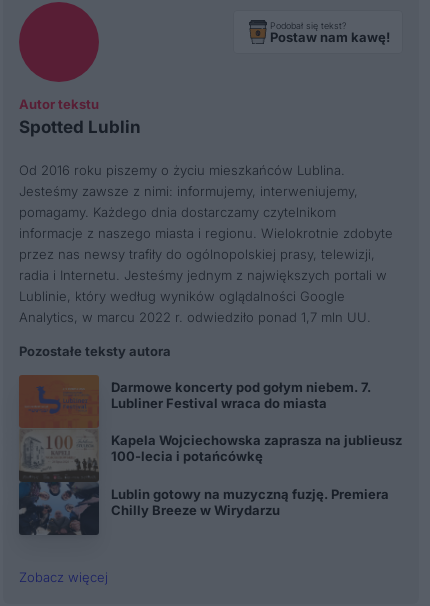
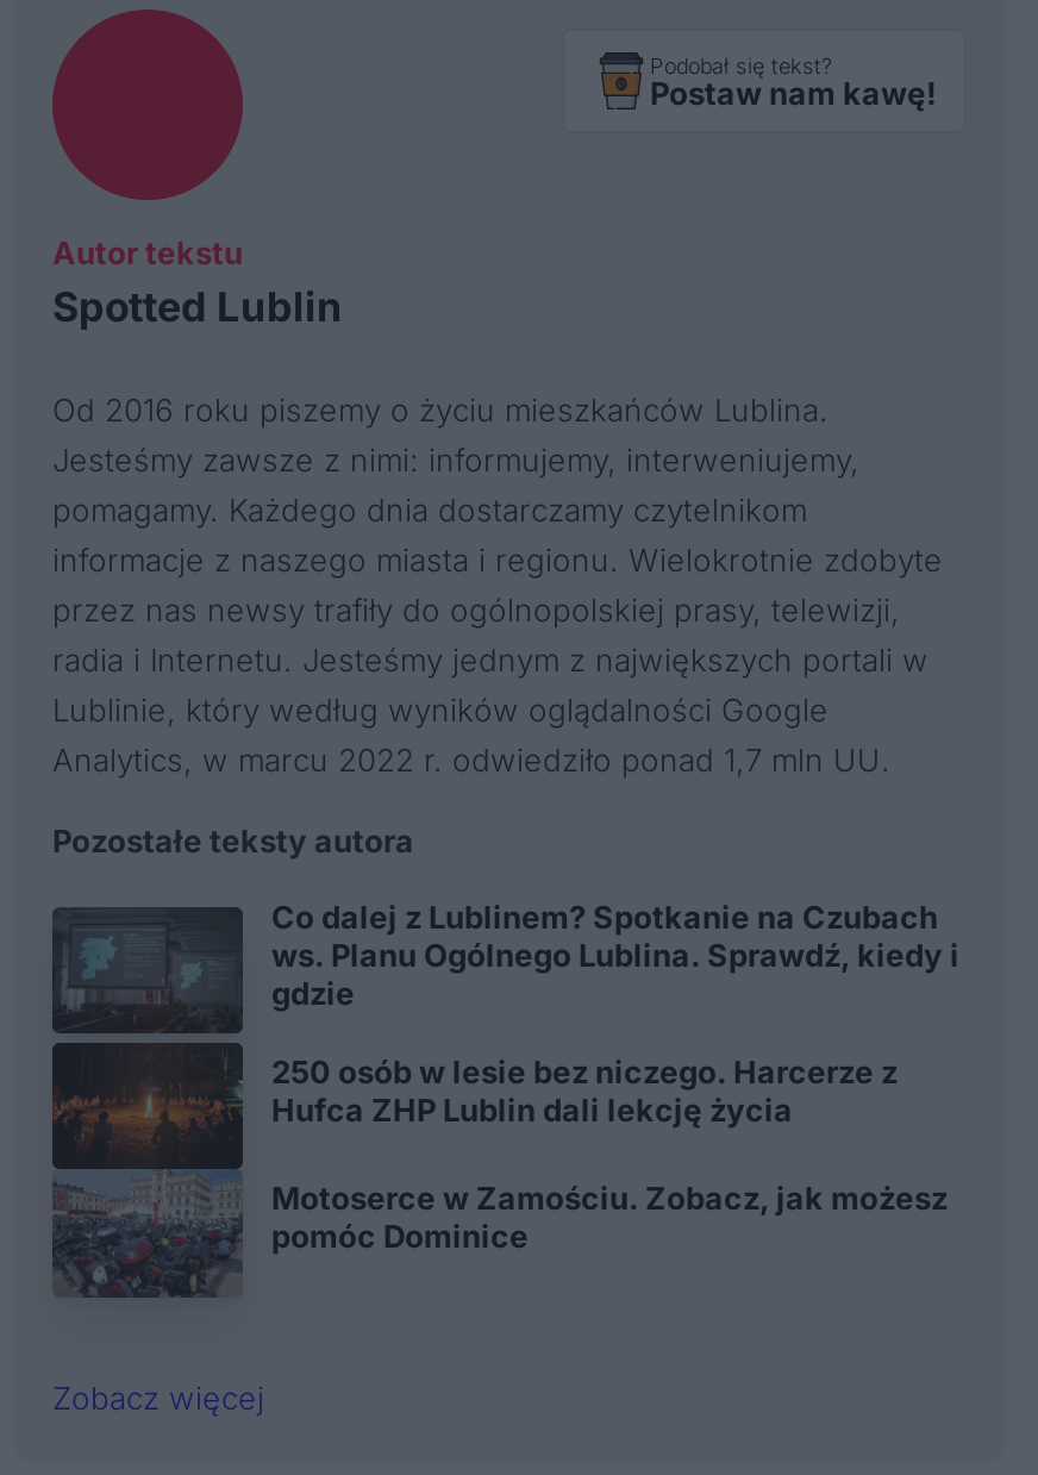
- [image]
- Darmowe koncerty pod gołym niebem. 7.
- Lubliner Festival wraca do miasta
+ [image]
+ Co dalej z Lublinem? Spotkanie na Czubach
+ ws. Planu Ogólnego Lublina. Sprawdź, kiedy i
+ gdzie

- Kapela Wojciechowska zaprasza na jublieusz
- 100-lecia i potańcówkę
+ 250 osób w lesie bez niczego. Harcerze z
+ Hufca ZHP Lublin dali lekcję życia

- Lublin gotowy na muzyczną fuzję. Premiera
- Chilly Breeze w Wirydarzu
+ Motoserce w Zamościu. Zobacz, jak możesz
+ pomóc Dominice
